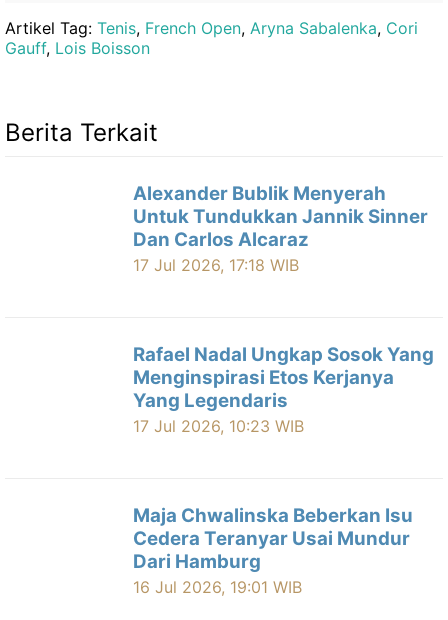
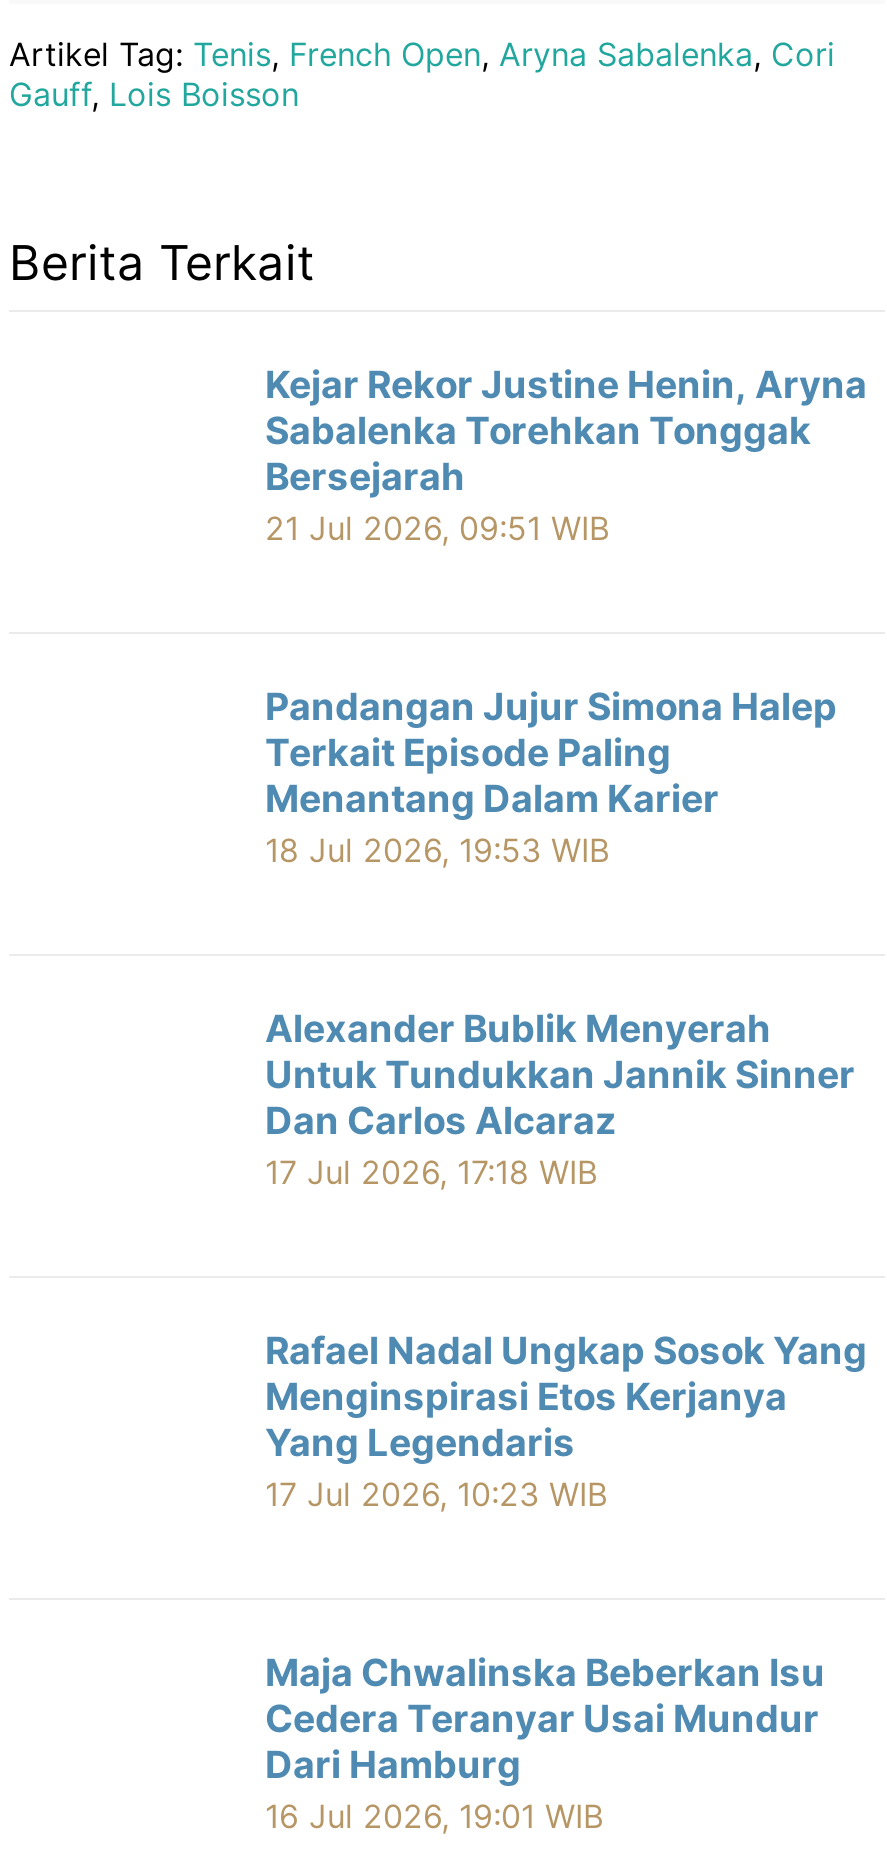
+ Kejar Rekor Justine Henin, Aryna
+ Sabalenka Torehkan Tonggak
+ Bersejarah
+ 21 Jul 2026, 09:51 WIB

+ Pandangan Jujur Simona Halep
+ Terkait Episode Paling
+ Menantang Dalam Karier
+ 18 Jul 2026, 19:53 WIB
